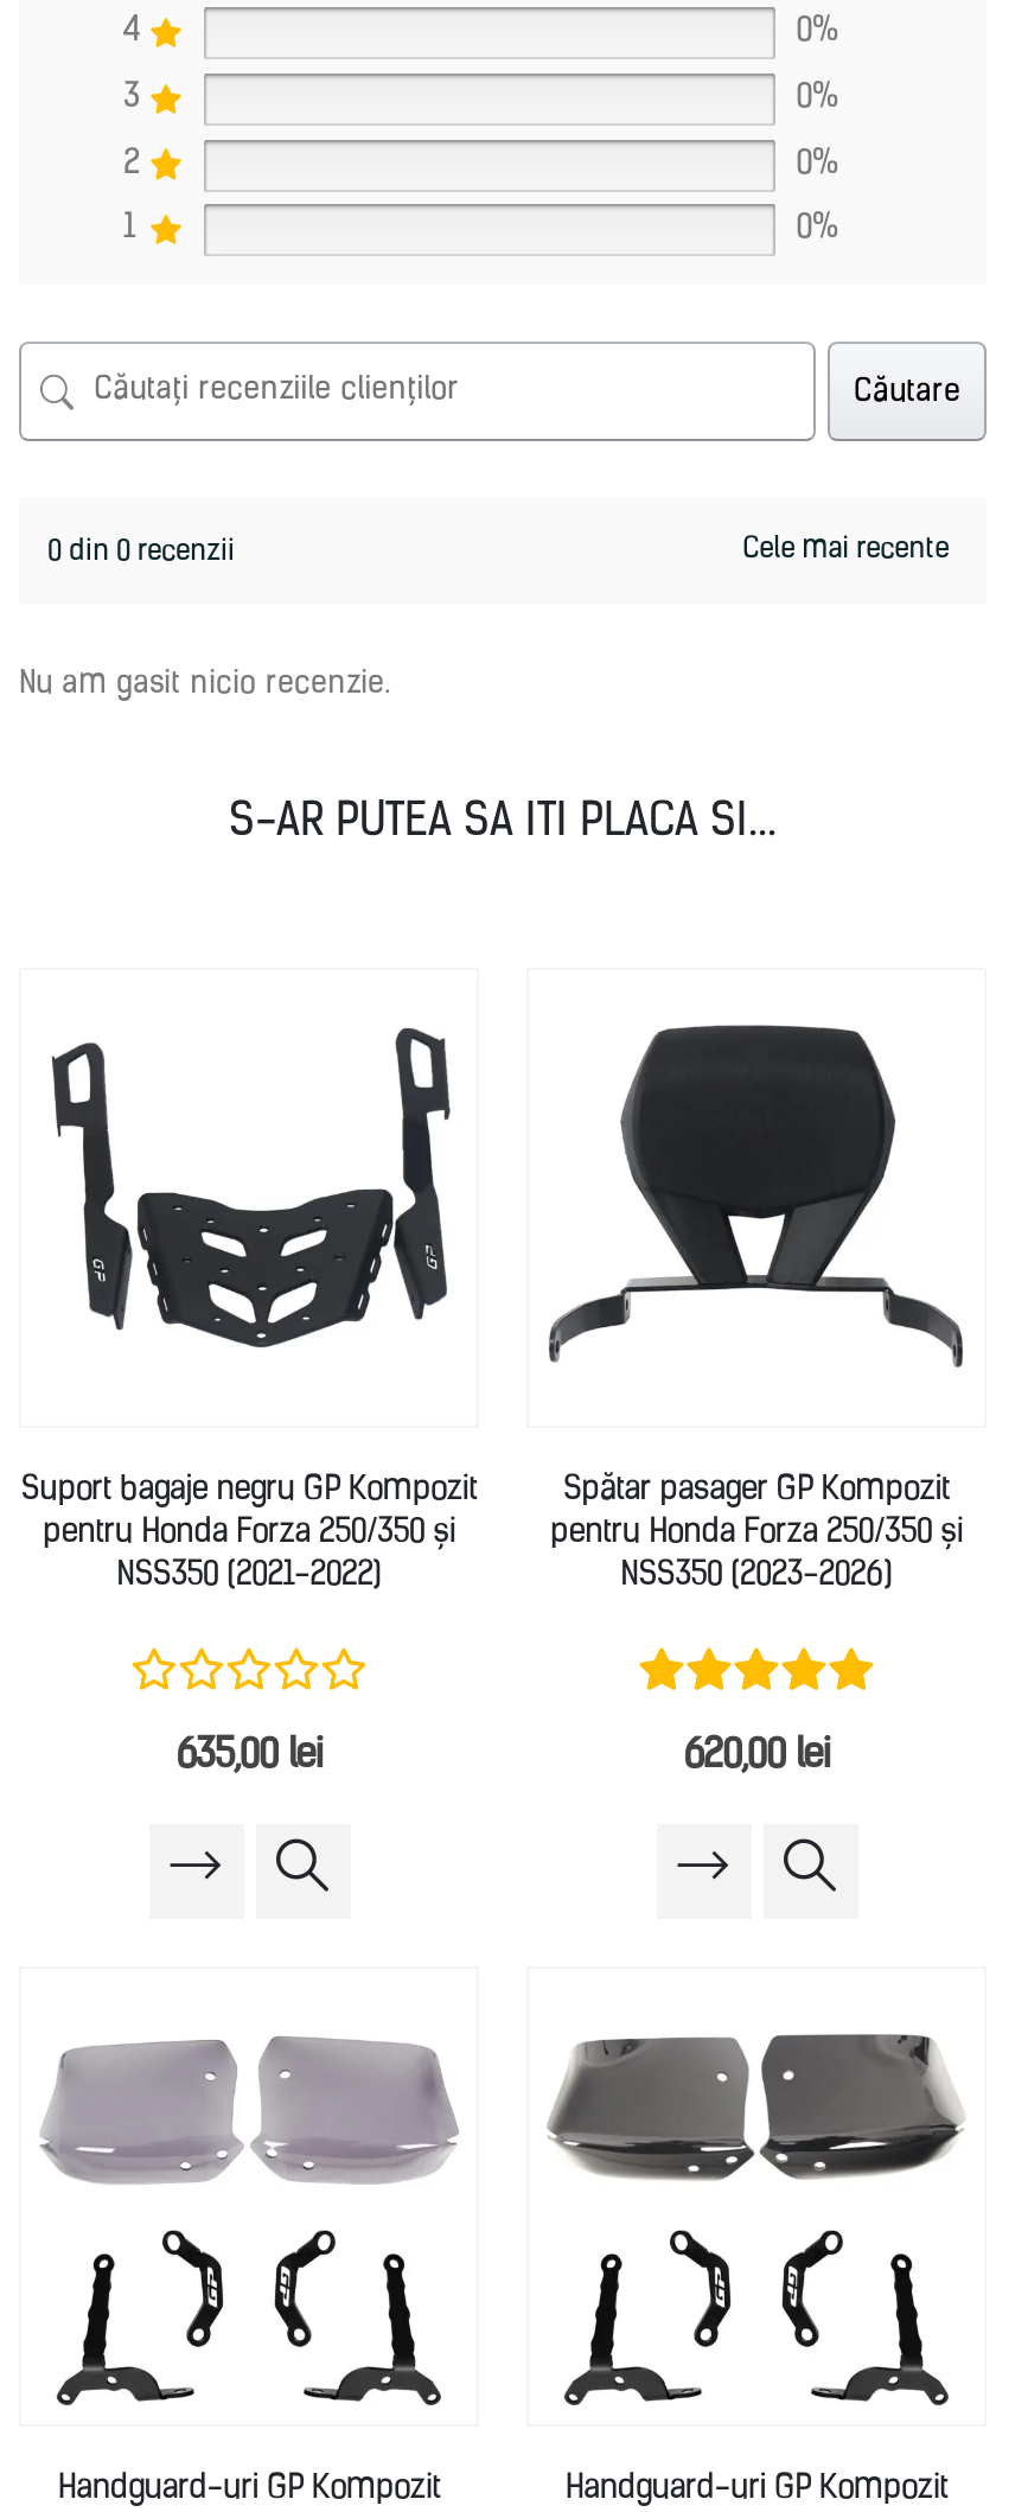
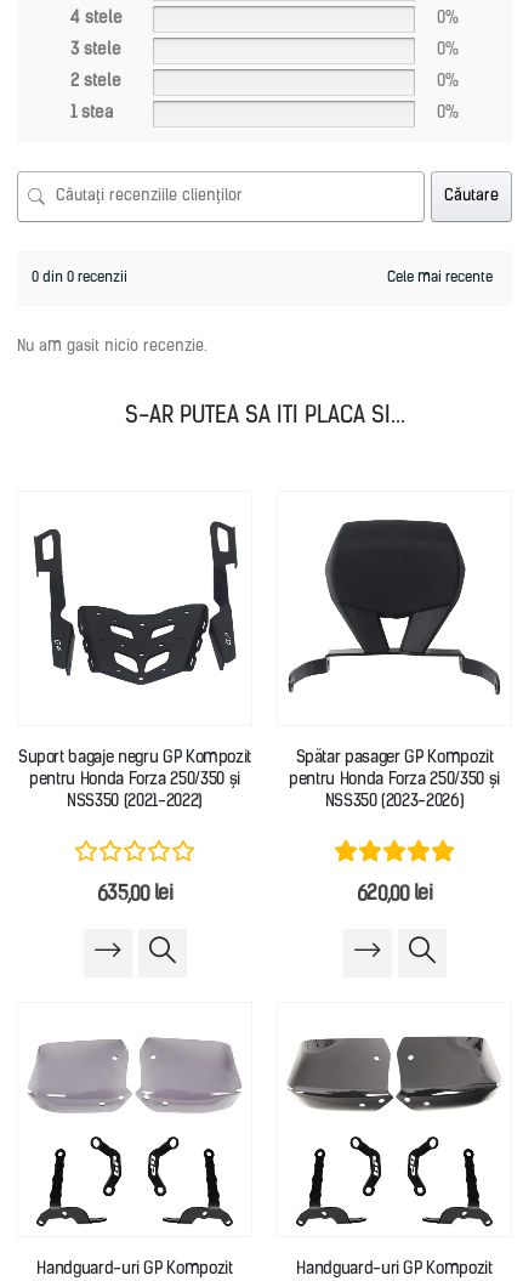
- 4
+ 4 stele

- 3
+ 3 stele

- 2
+ 2 stele

- 1
+ 1 stea
